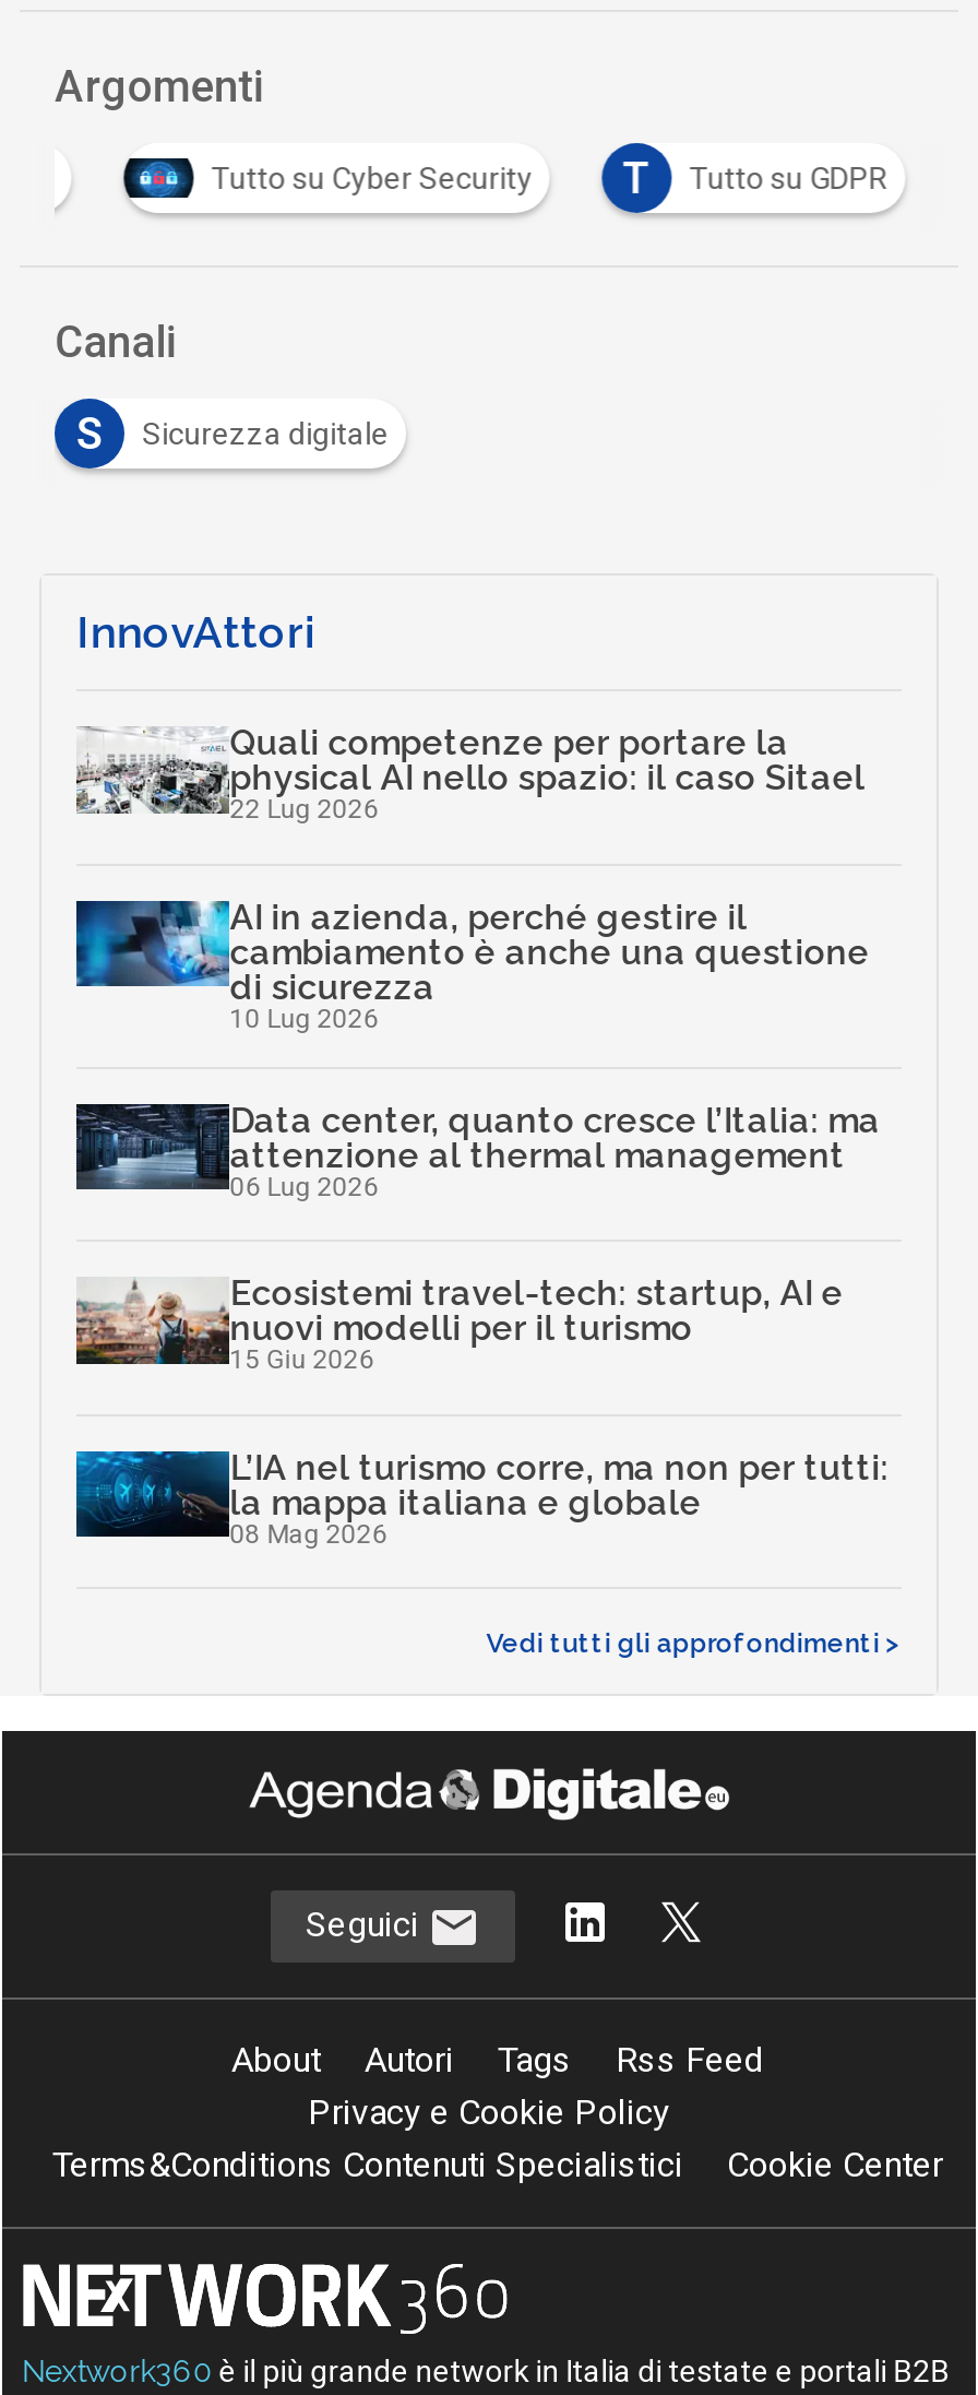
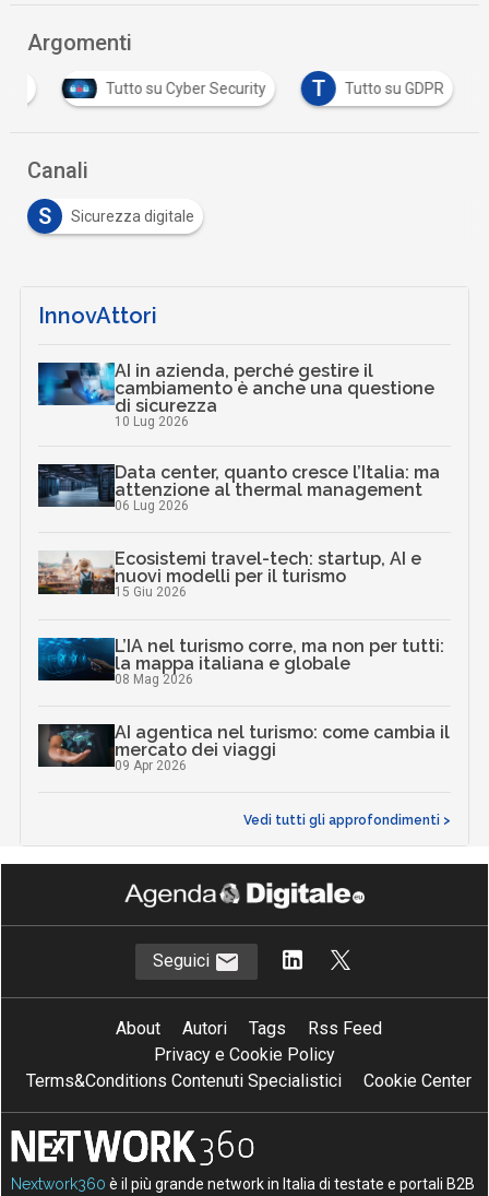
- [image]
- Quali competenze per portare la
- physical AI nello spazio: il caso Sitael
- 22 Lug 2026

moved up: [image] | AI in azienda, perché gestire il | cambiamento è anche una questione | ... | L’IA nel turismo corre, ma non per tutti: | la mappa italiana e globale

+ [image]
+ AI agentica nel turismo: come cambia il
+ mercato dei viaggi
+ 09 Apr 2026
